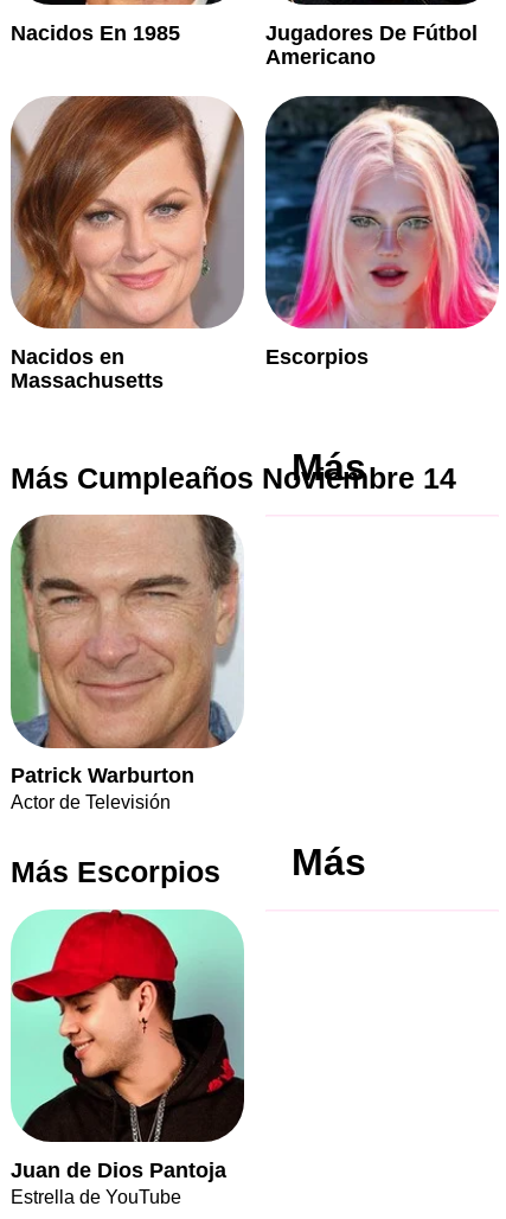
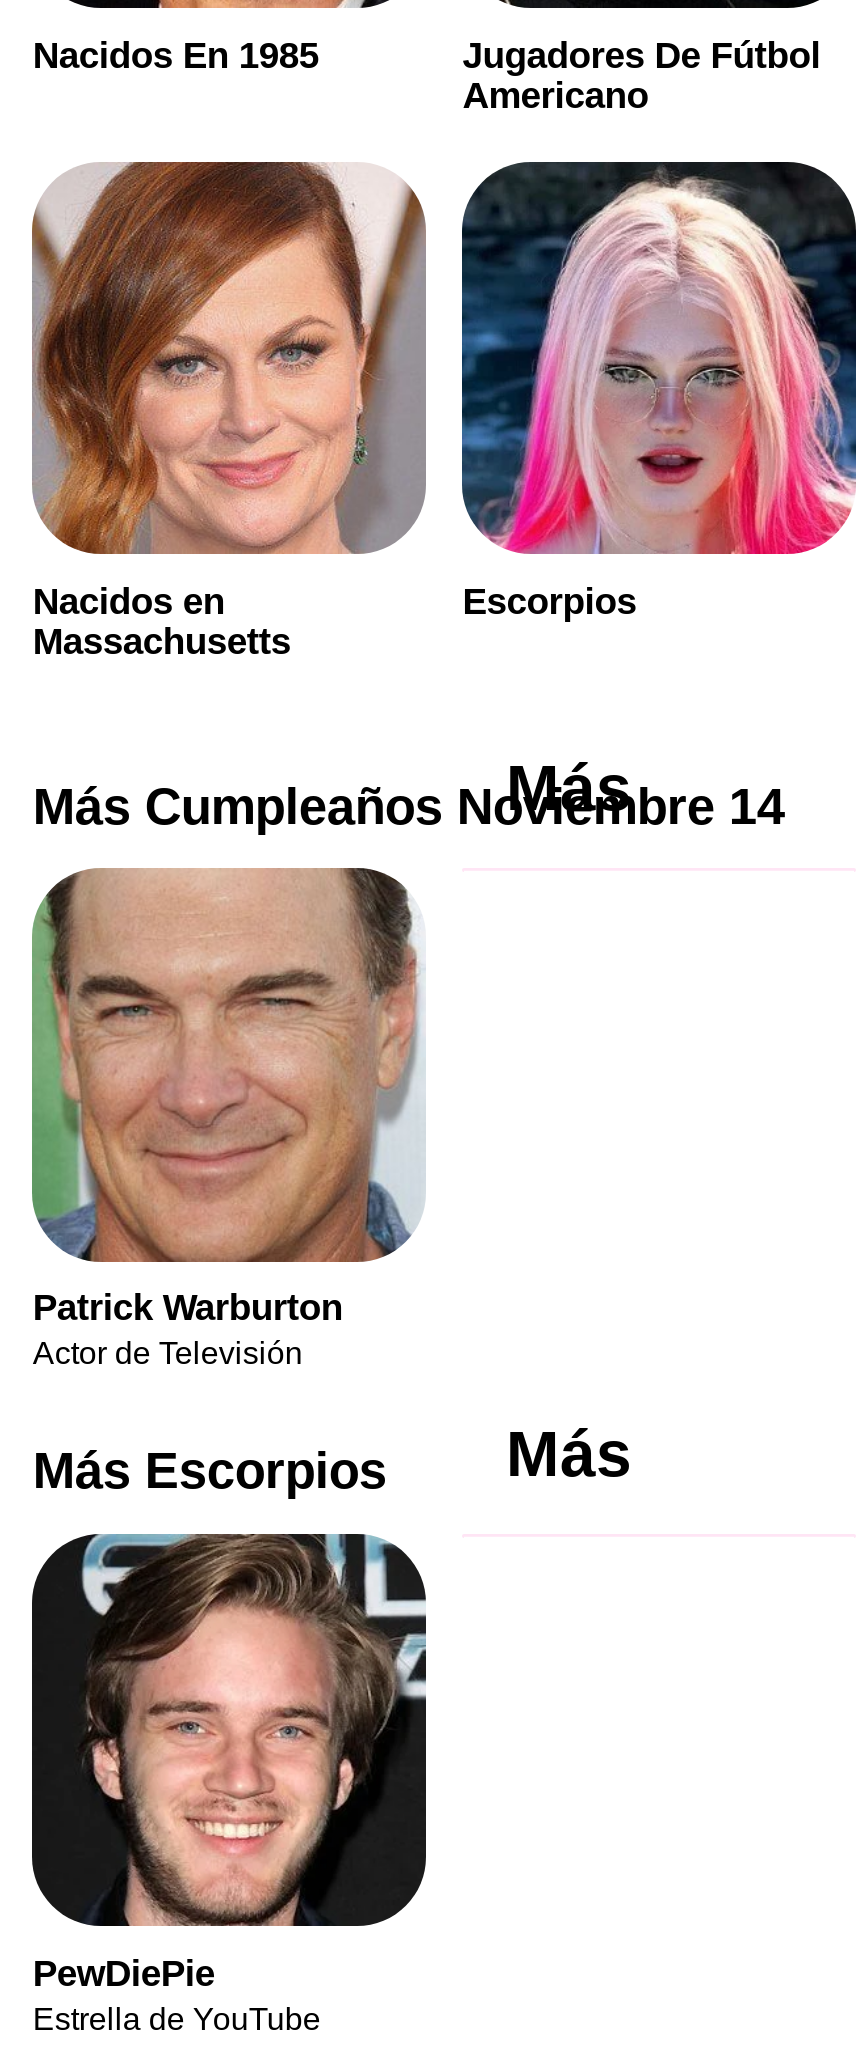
- [image]
- Juan de Dios Pantoja
+ [image]
+ PewDiePie
